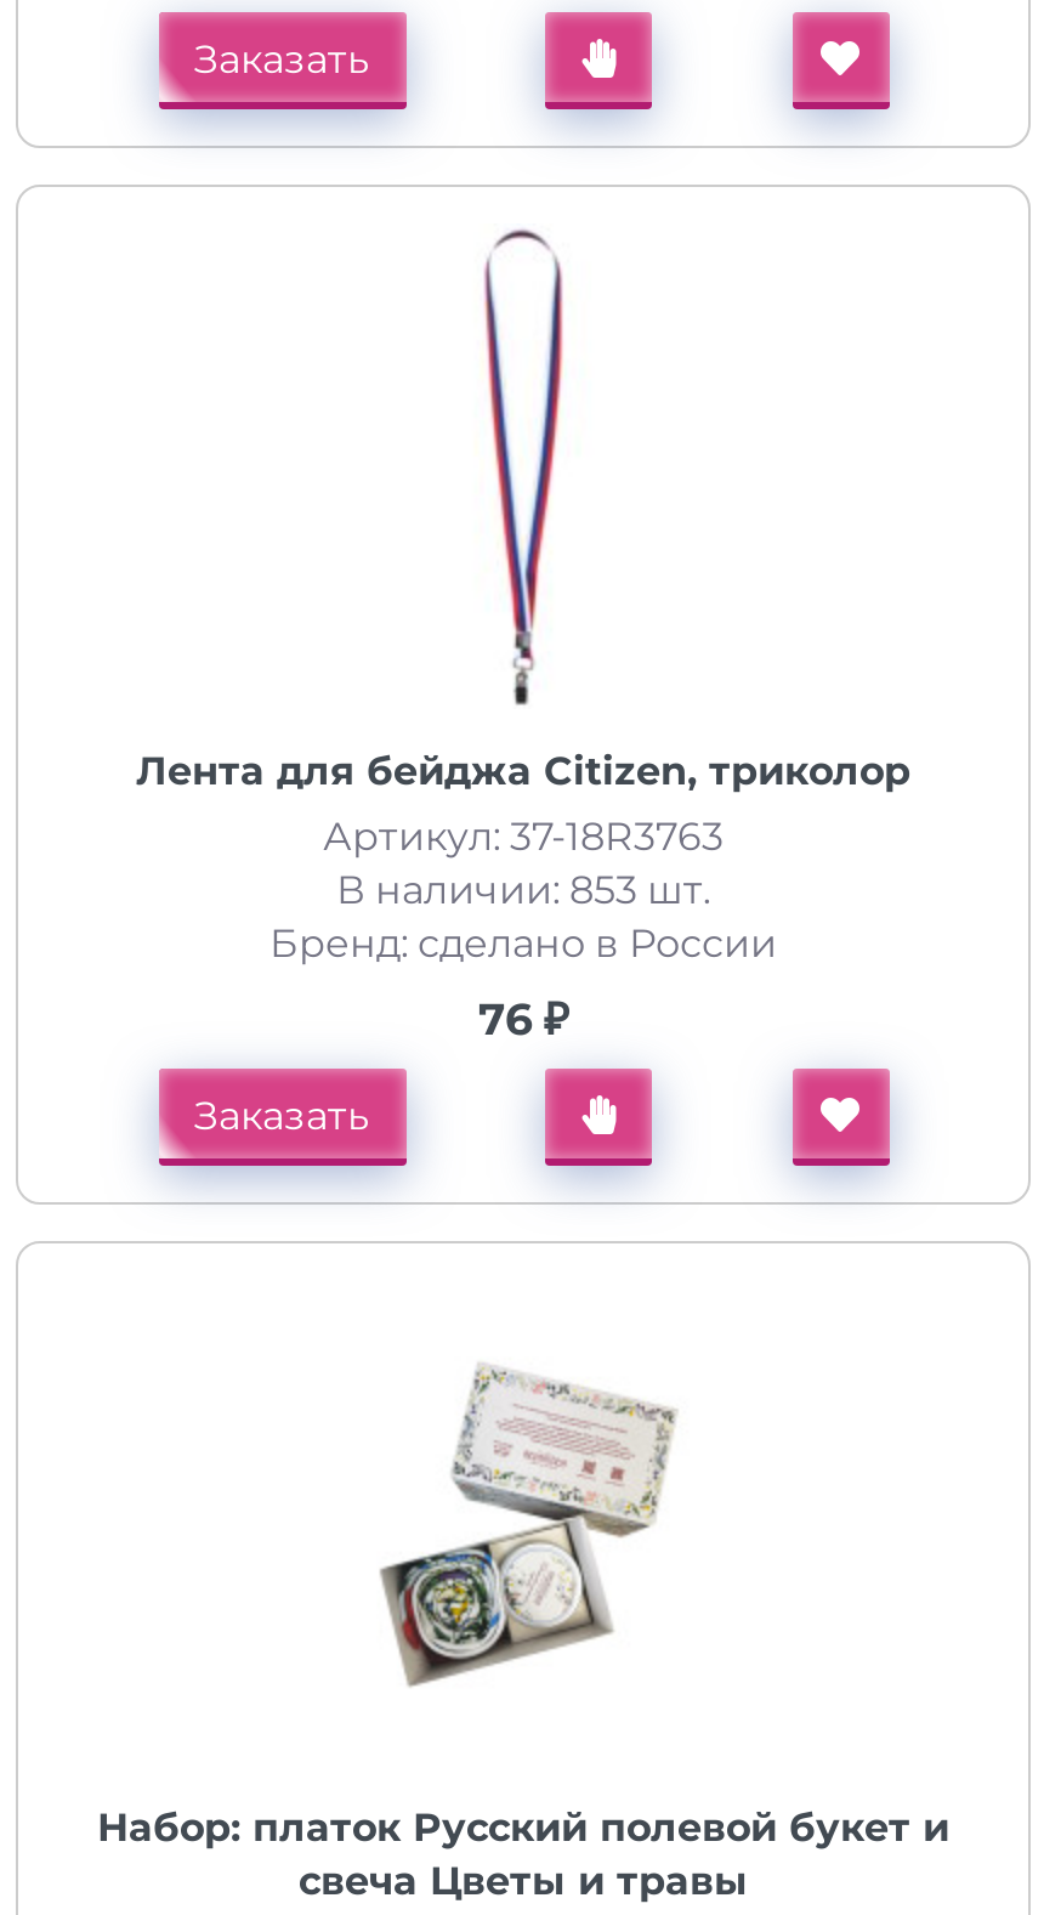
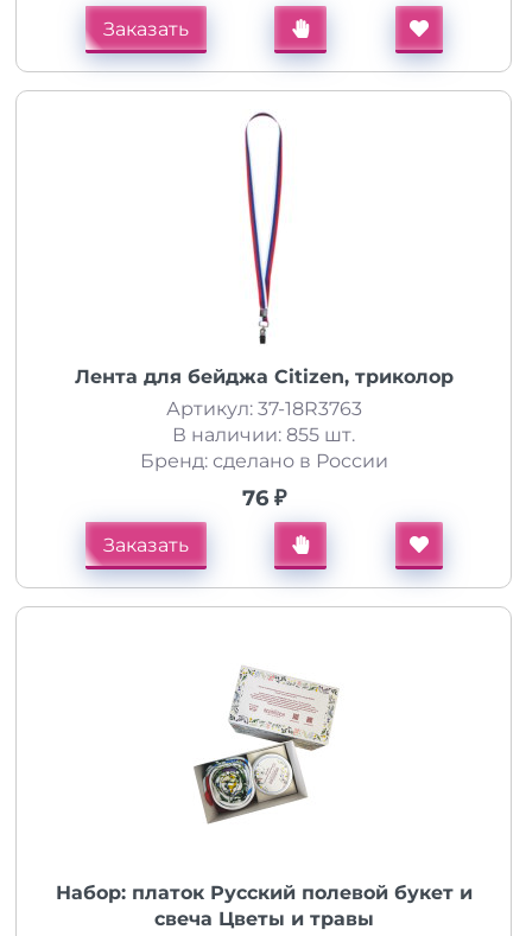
- В наличии: 853 шт.
+ В наличии: 855 шт.
